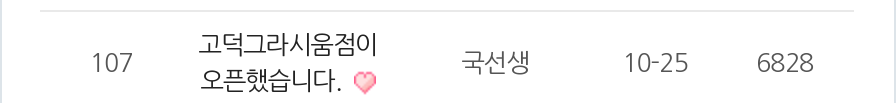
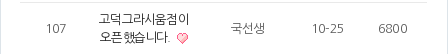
- 6828
+ 6800
